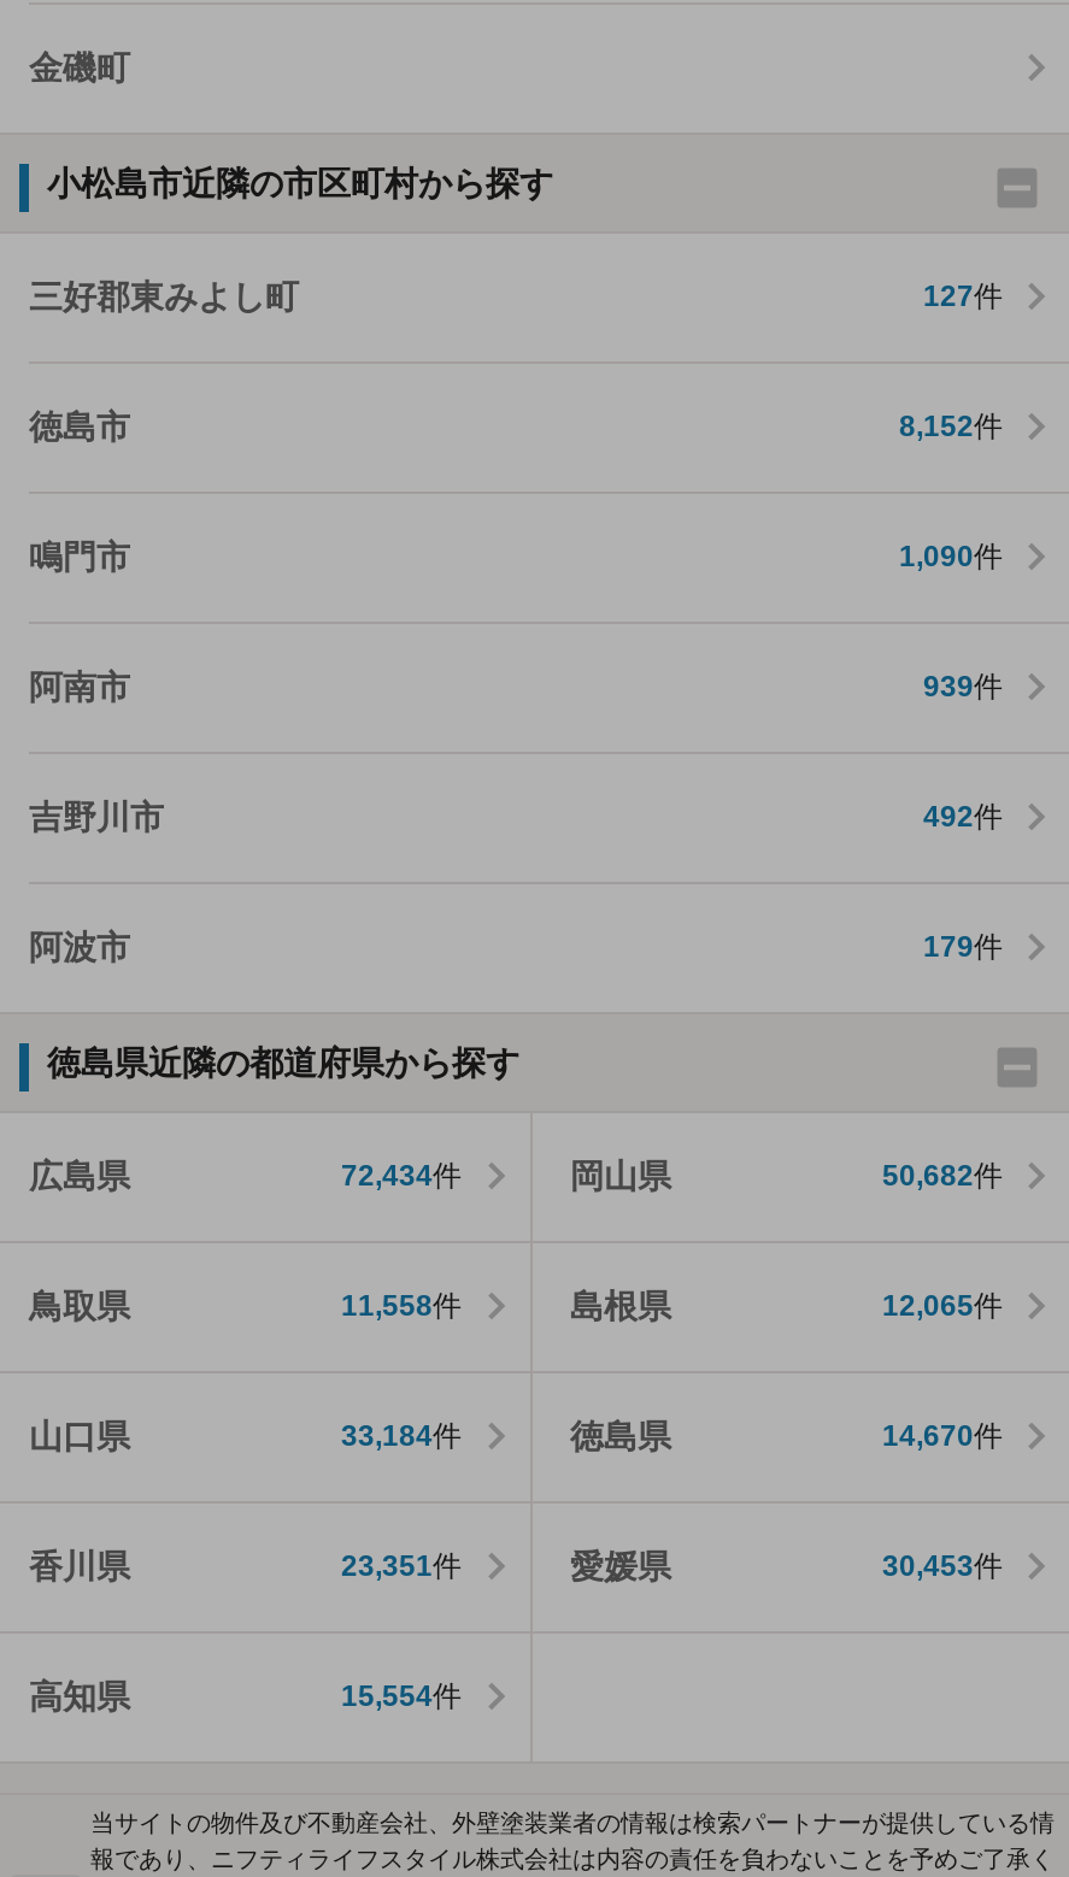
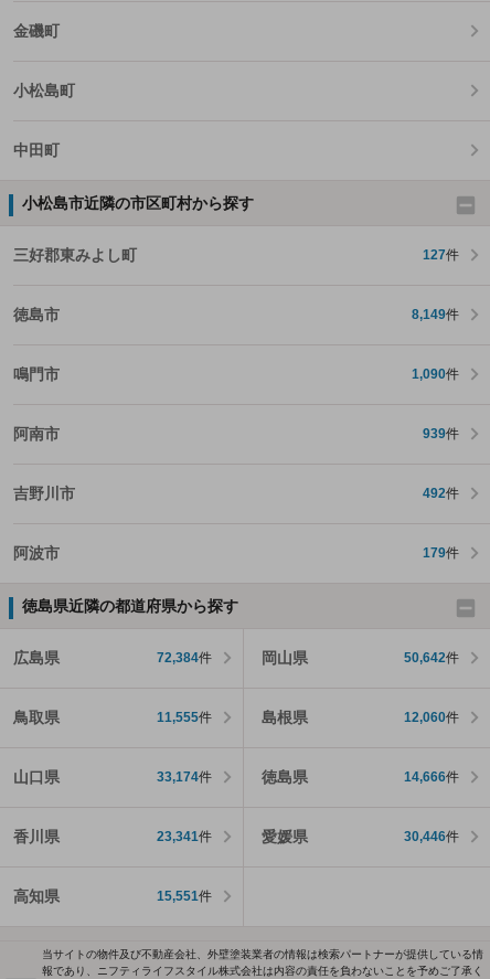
+ 小松島町
+ 中田町

- 8,152件
+ 8,149件

- 72,434件
+ 72,384件

- 50,682件
+ 50,642件

- 11,558件
+ 11,555件

- 12,065件
+ 12,060件

- 33,184件
+ 33,174件

- 14,670件
+ 14,666件

- 23,351件
+ 23,341件

- 30,453件
+ 30,446件

- 15,554件
+ 15,551件
